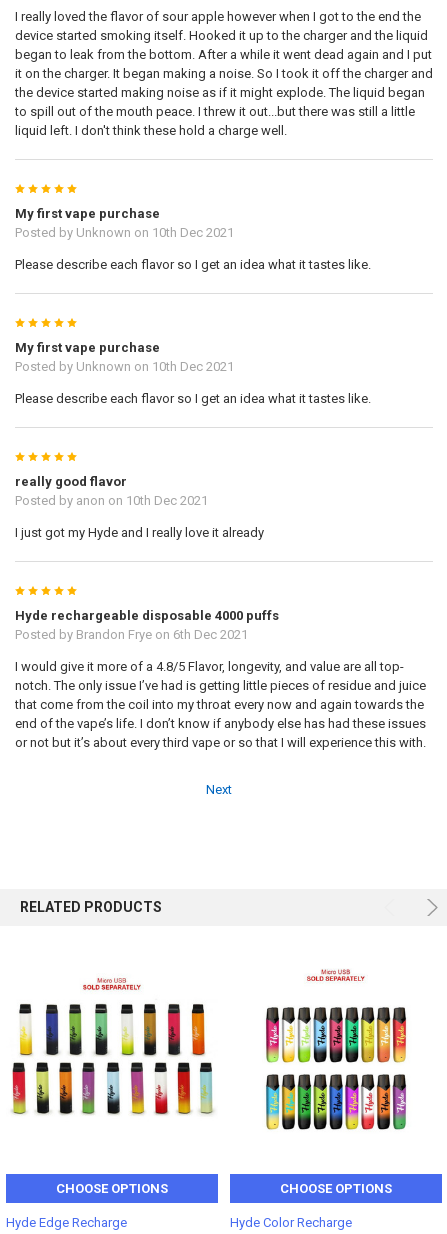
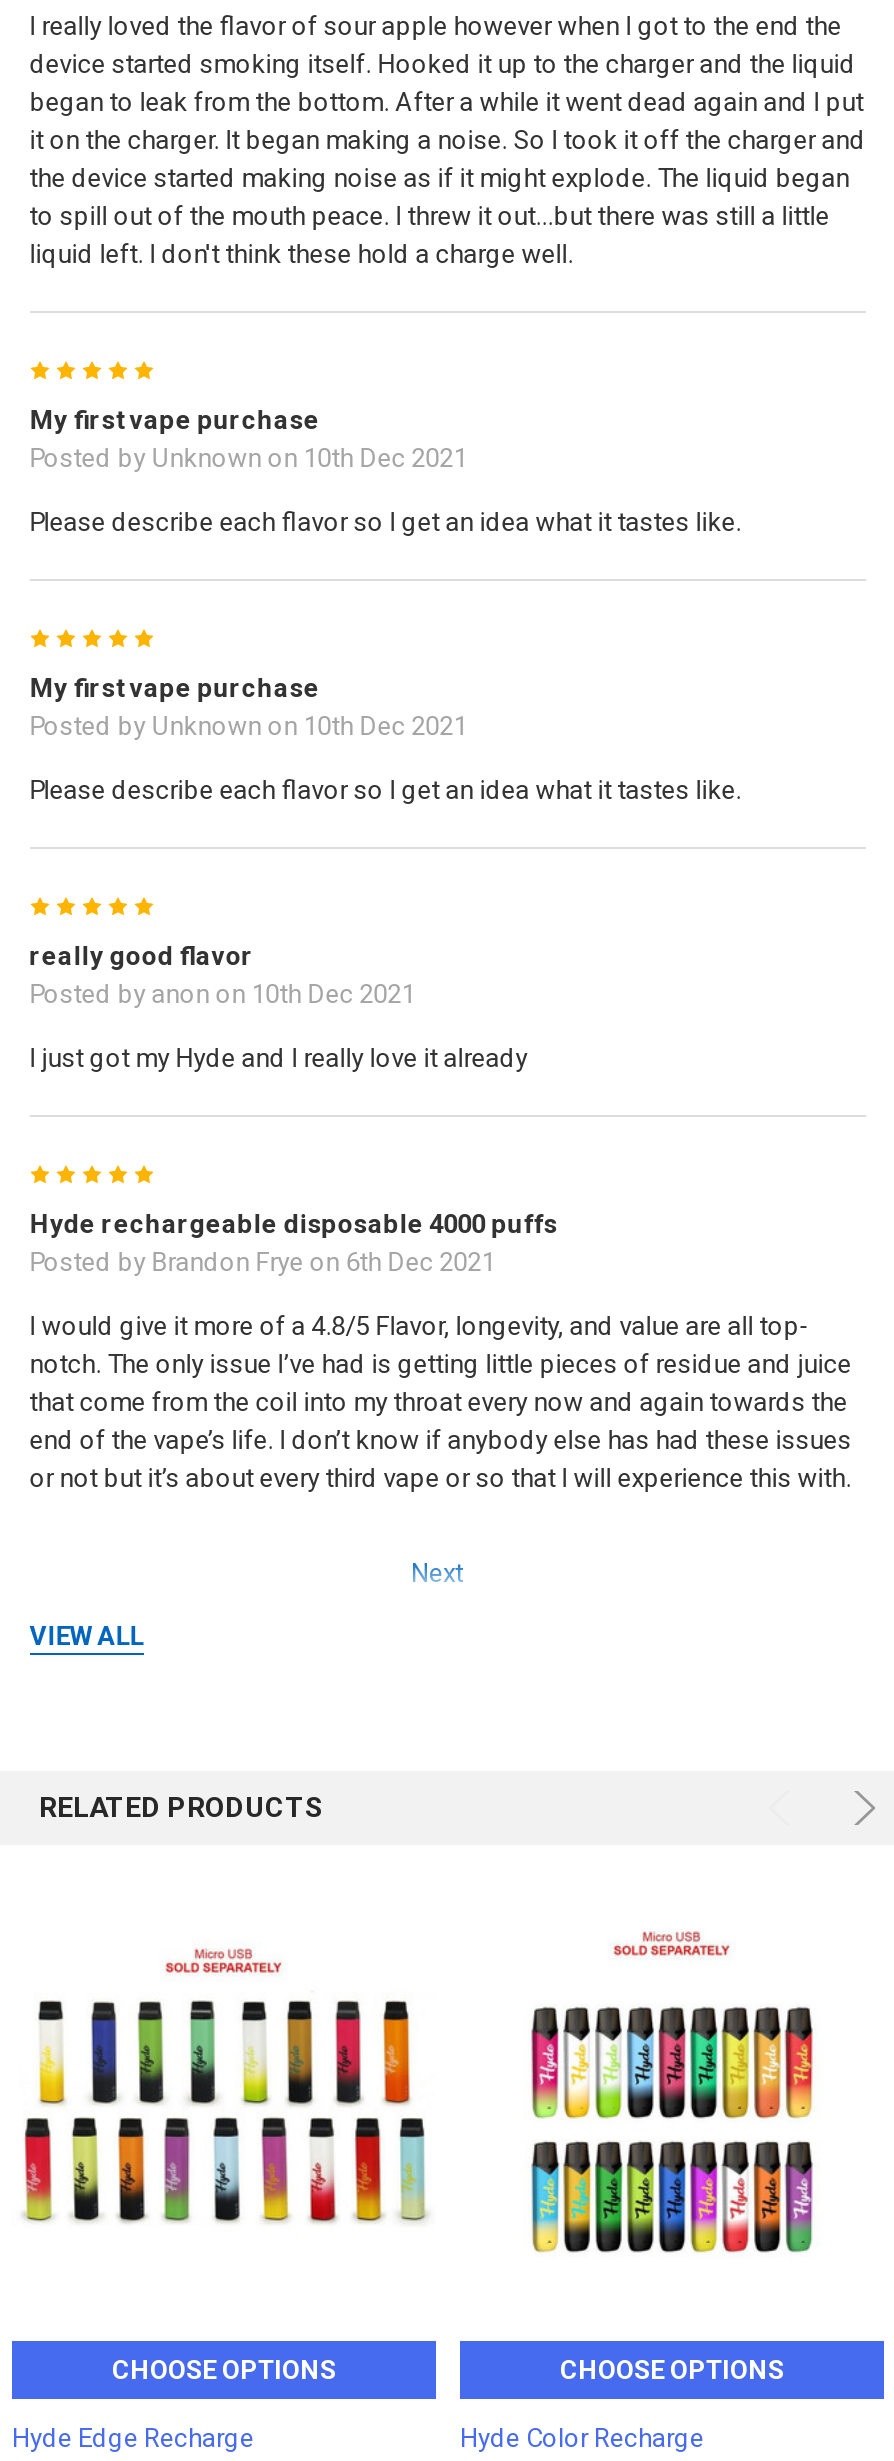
+ VIEW ALL
